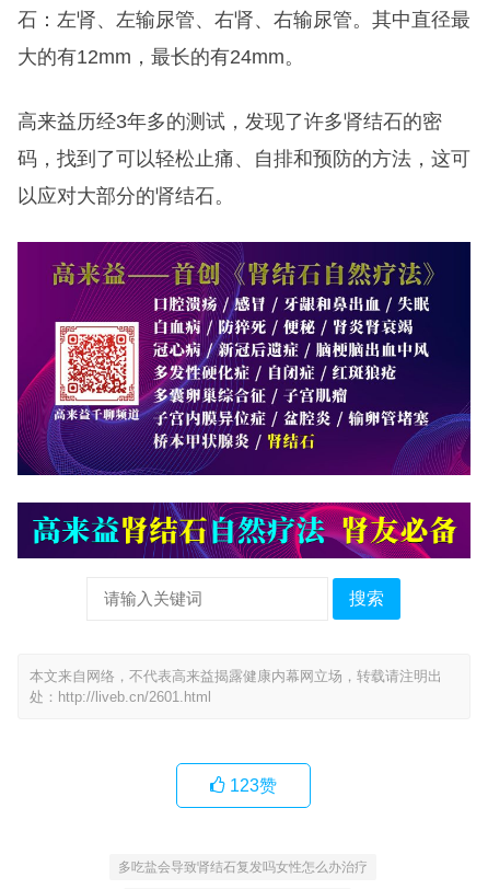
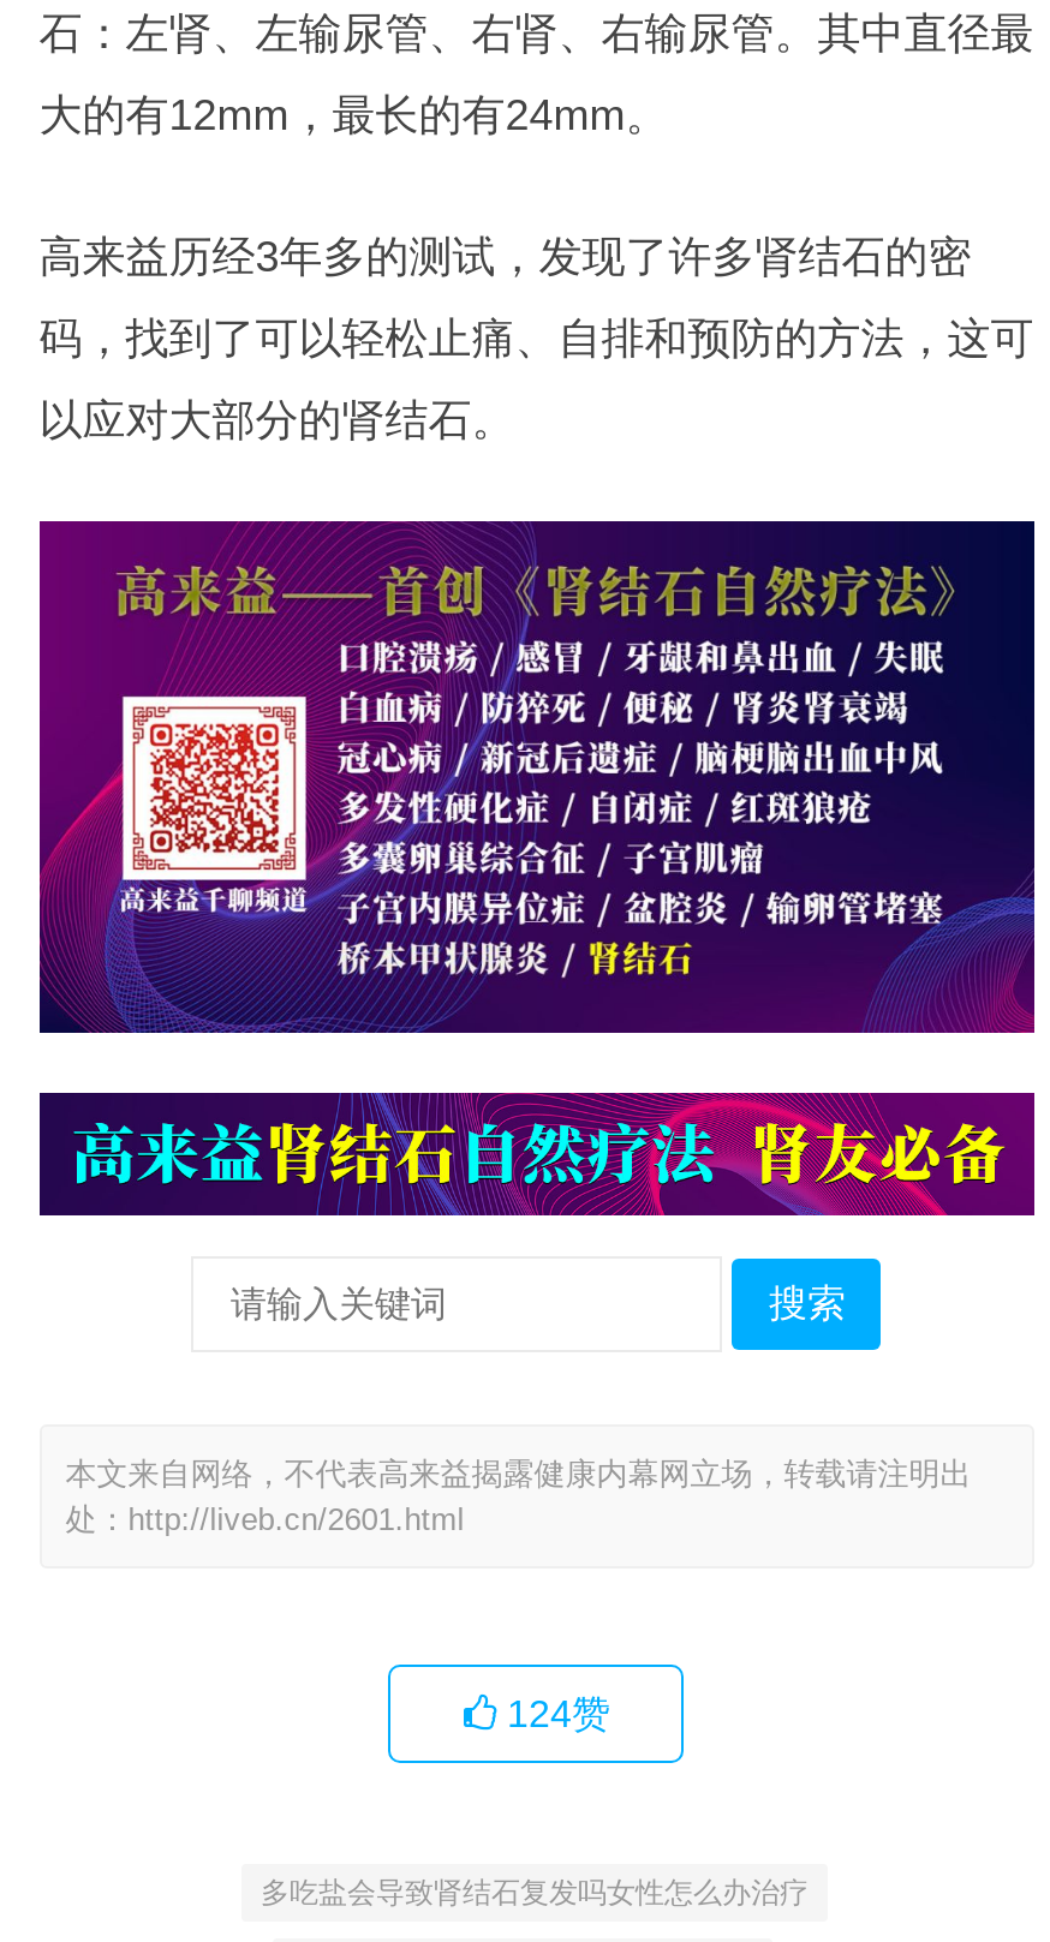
- 123赞
+ 124赞
